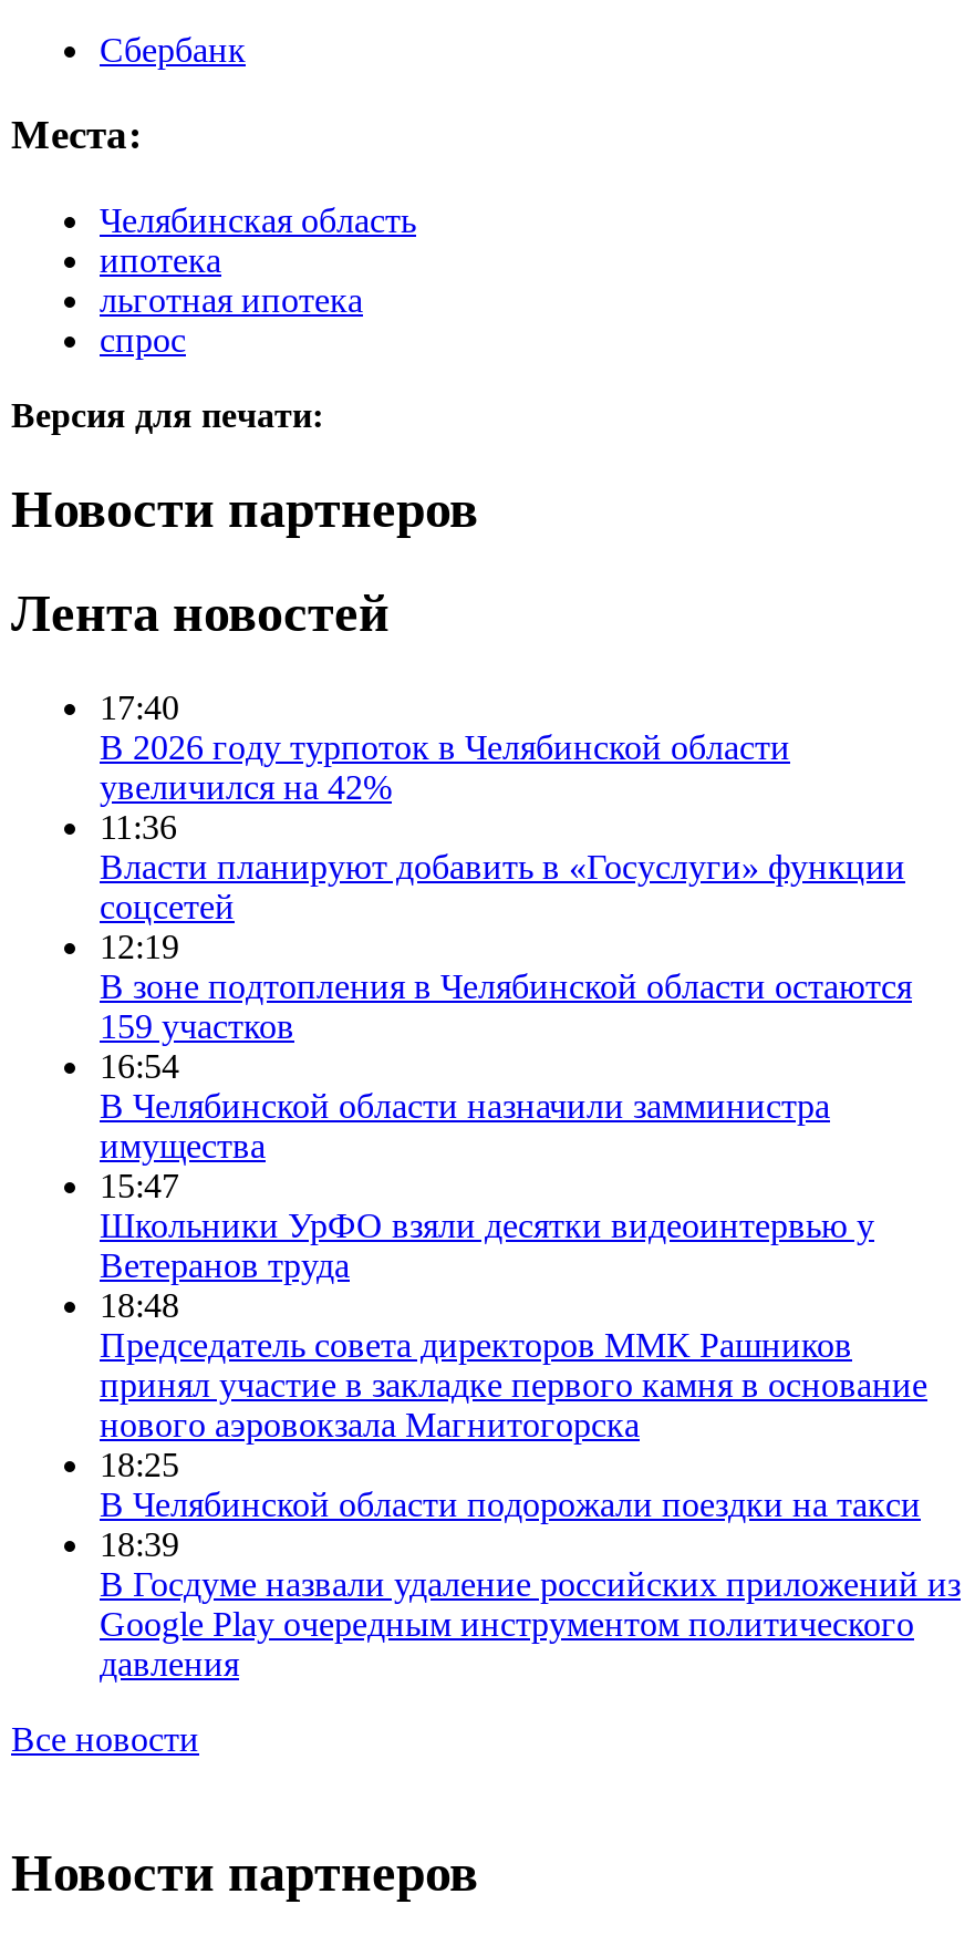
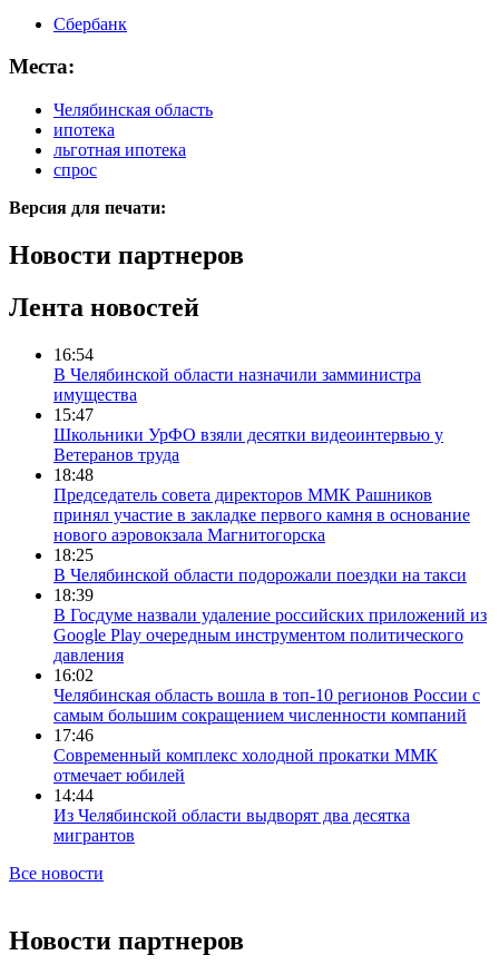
- 17:40
- В 2026 году турпоток в Челябинской области
- увеличился на 42%
- 11:36
- Власти планируют добавить в «Госуслуги» функции
- соцсетей
- 12:19
- В зоне подтопления в Челябинской области остаются
- 159 участков

moved up: 16:54 | В Челябинской области назначили замминистра | имущества | ... | Google Play очередным инструментом политического | давления

+ 16:02
+ Челябинская область вошла в топ-10 регионов России с
+ самым большим сокращением численности компаний
+ 17:46
+ Современный комплекс холодной прокатки ММК
+ отмечает юбилей
+ 14:44
+ Из Челябинской области выдворят два десятка
+ мигрантов
